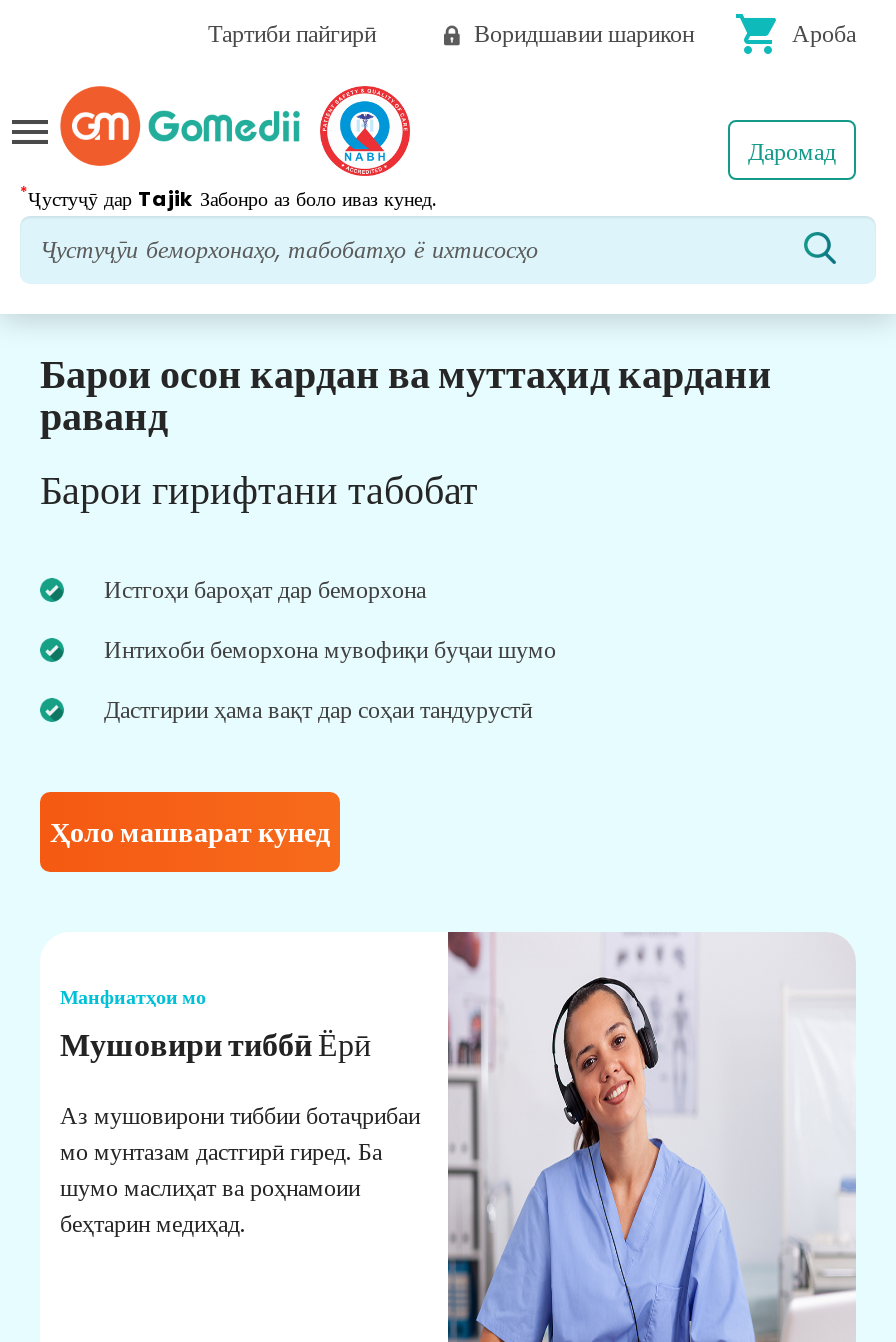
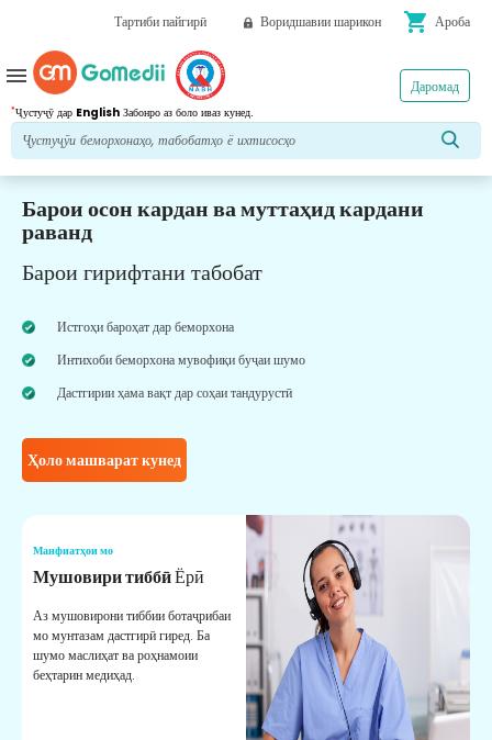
- *Ҷустуҷӯ дар Tajik Забонро аз боло иваз кунед.
+ *Ҷустуҷӯ дар English Забонро аз боло иваз кунед.
